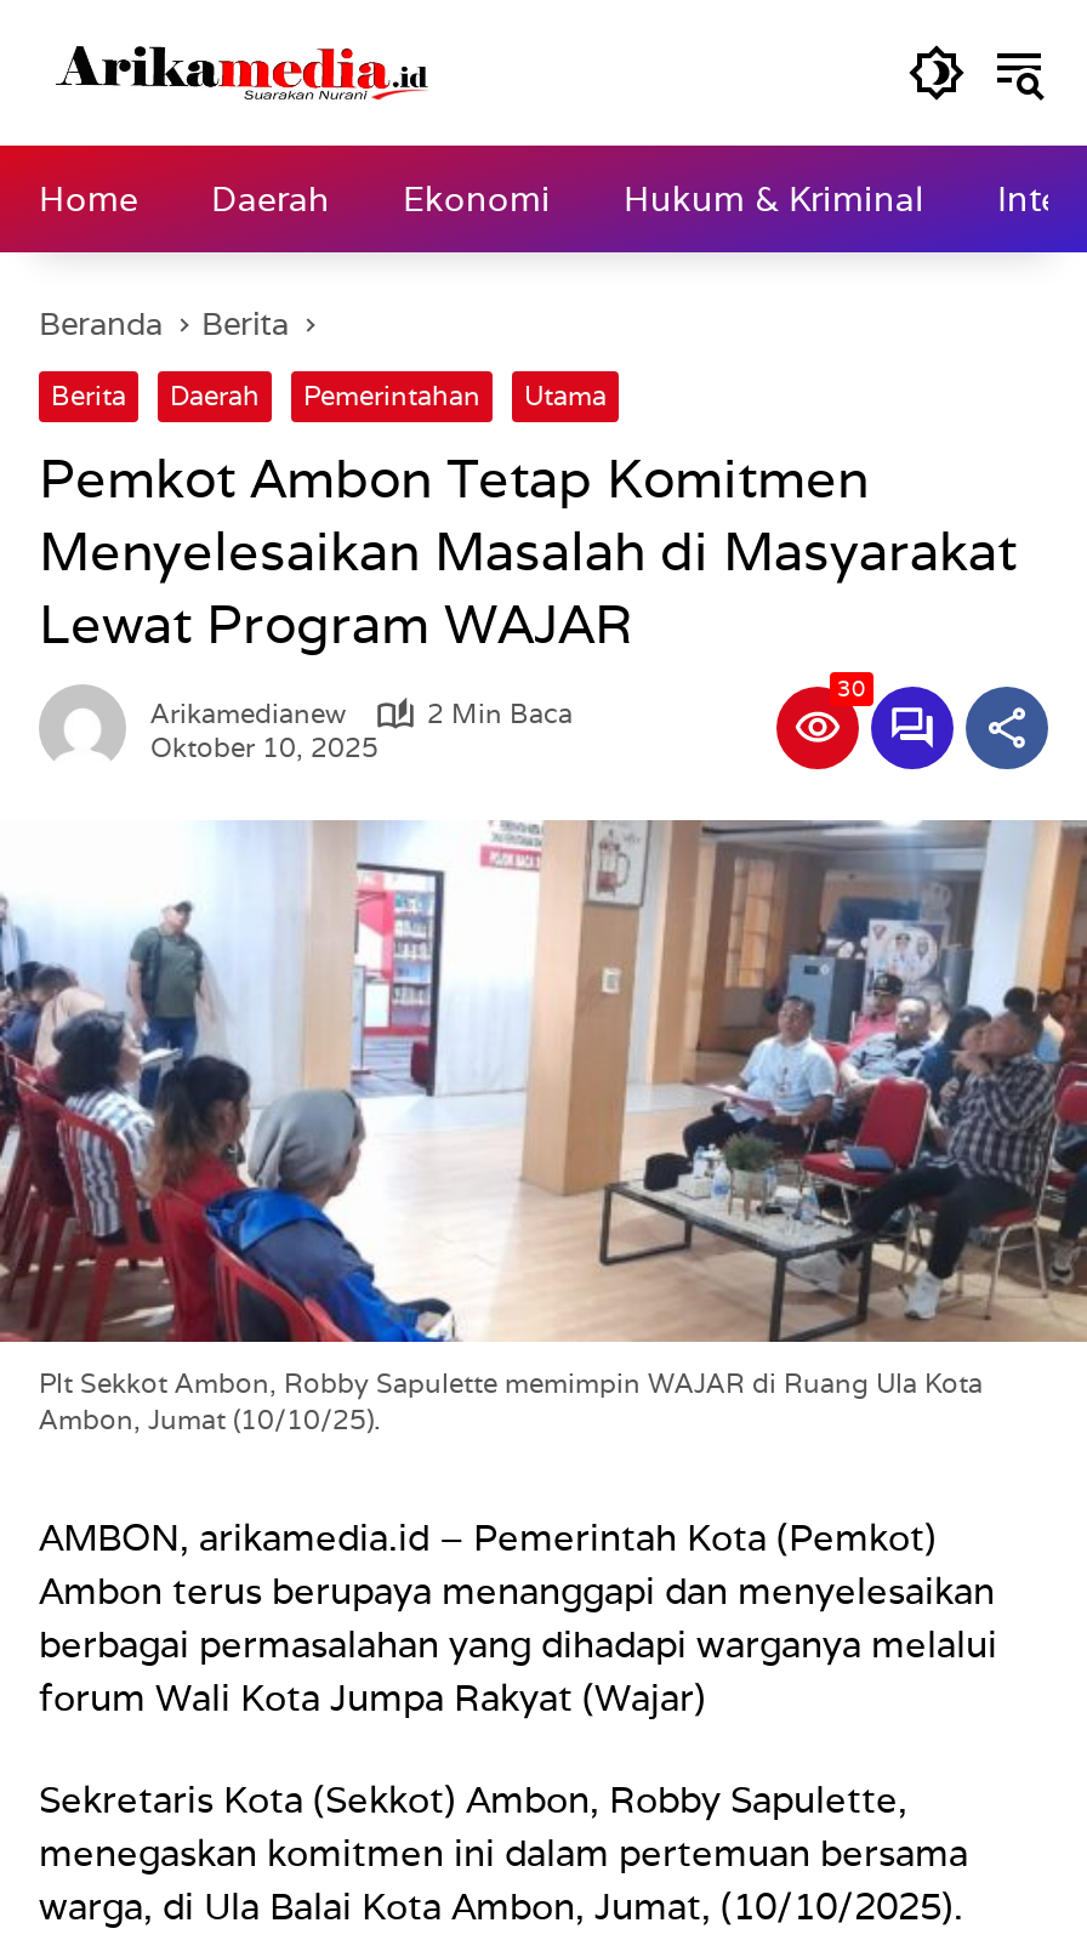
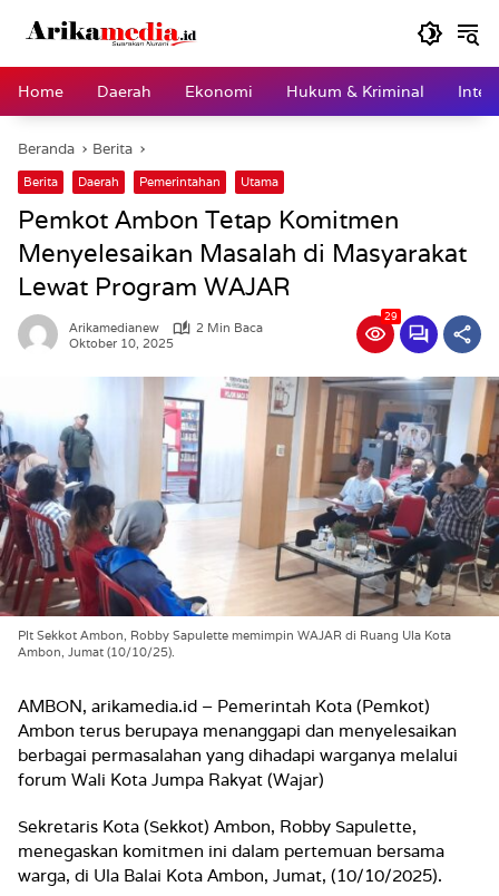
- 30
+ 29
